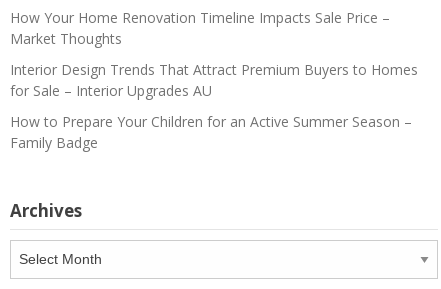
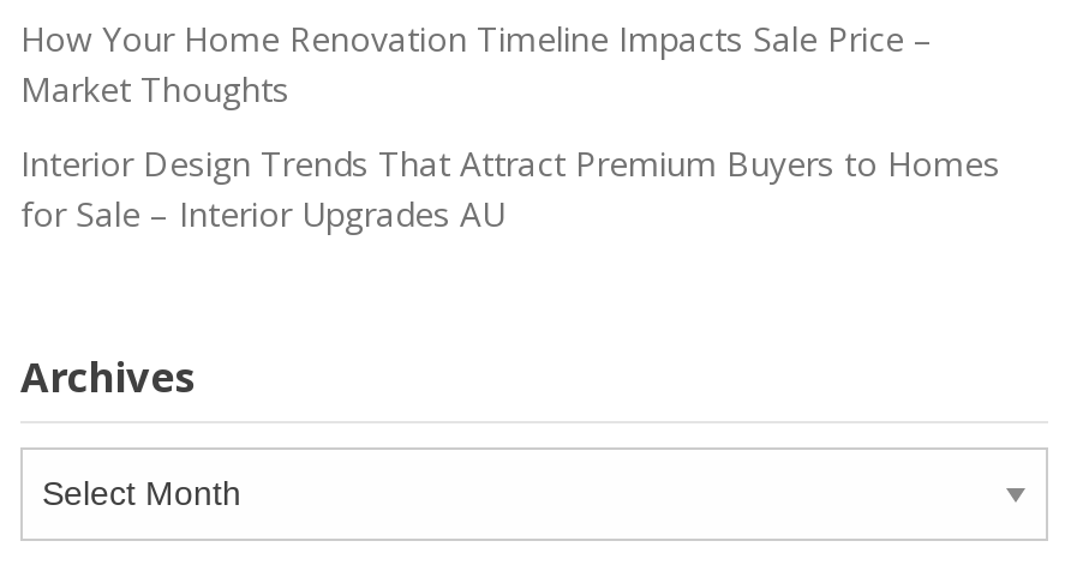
- How to Prepare Your Children for an Active Summer Season –
- Family Badge
